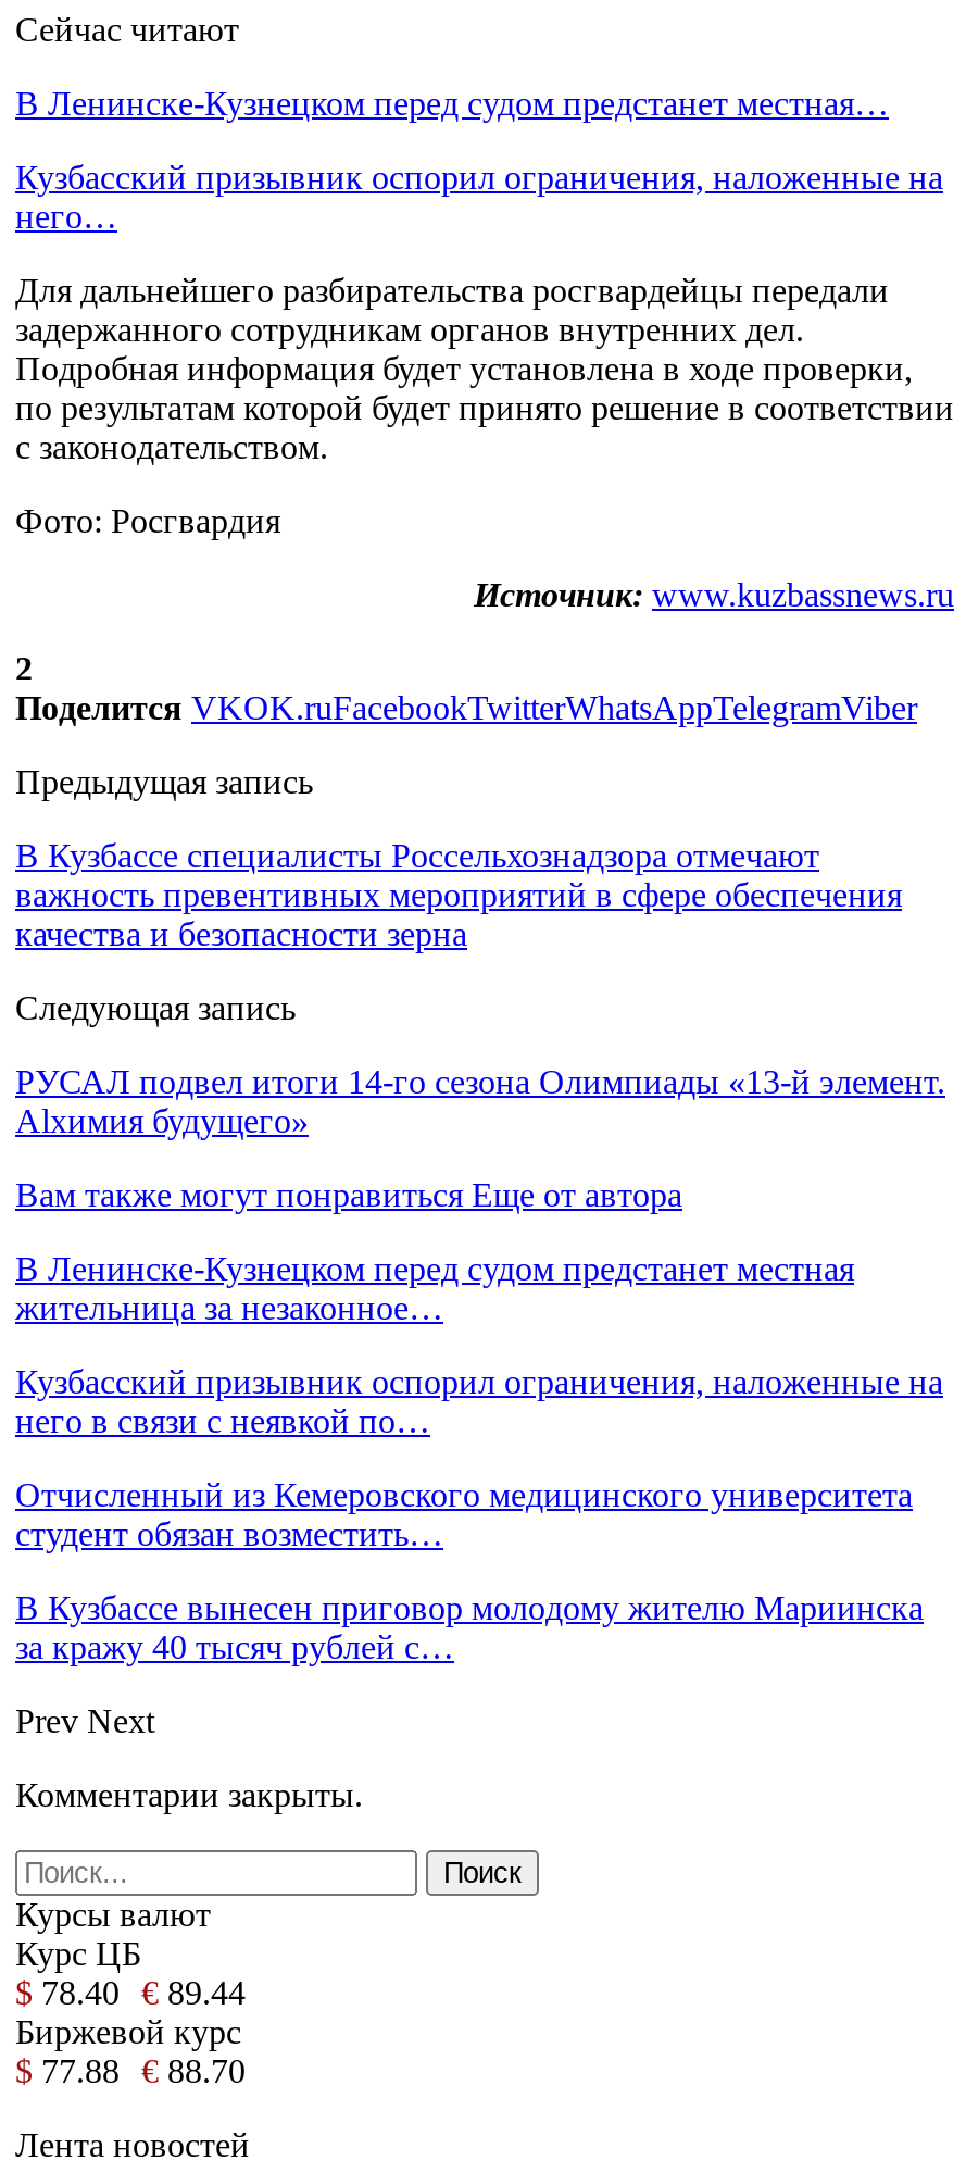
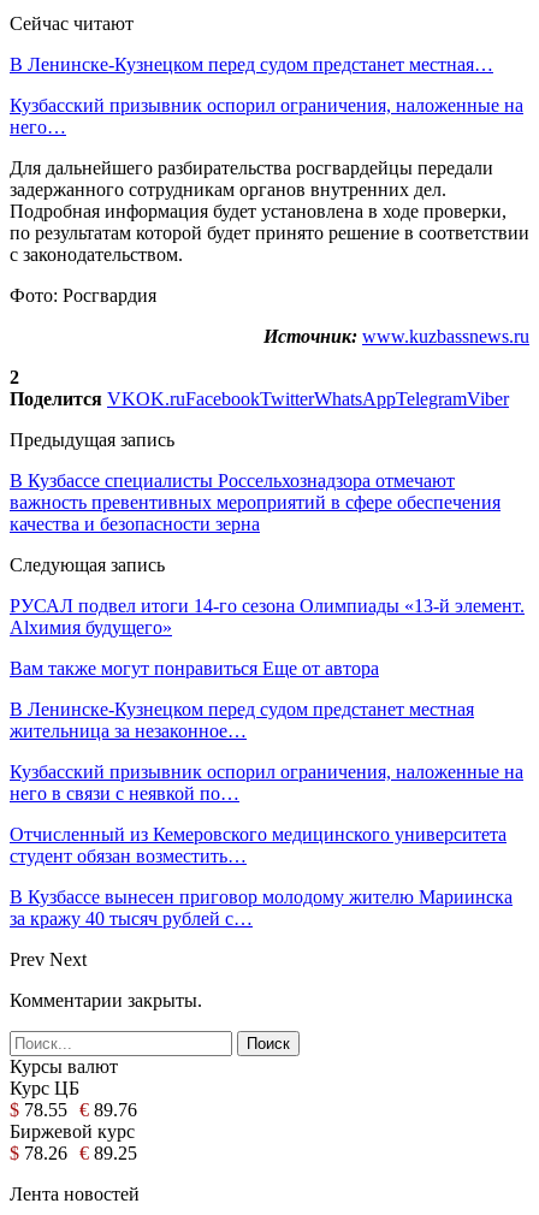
- $ 78.40 € 89.44
+ $ 78.55 € 89.76

- $ 77.88 € 88.70
+ $ 78.26 € 89.25
